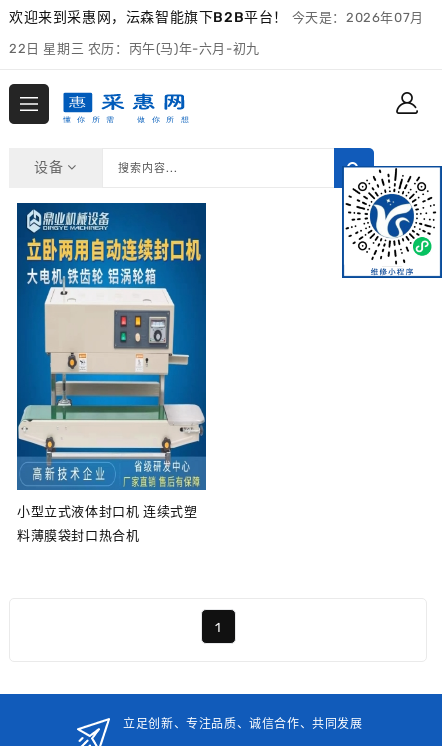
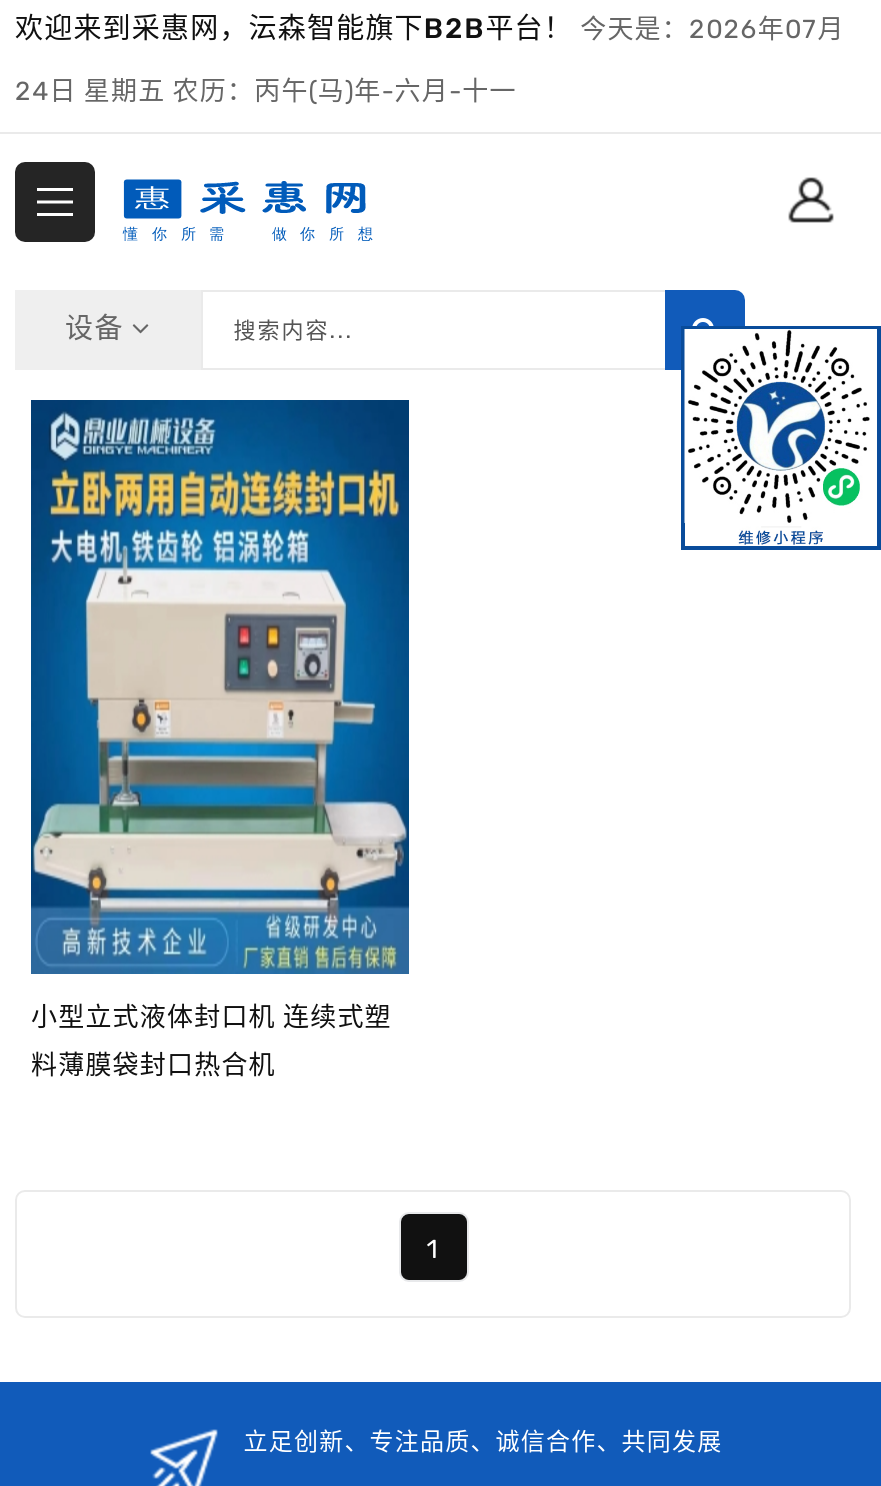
- 22日 星期三 农历：丙午(马)年-六月-初九
+ 24日 星期五 农历：丙午(马)年-六月-十一
